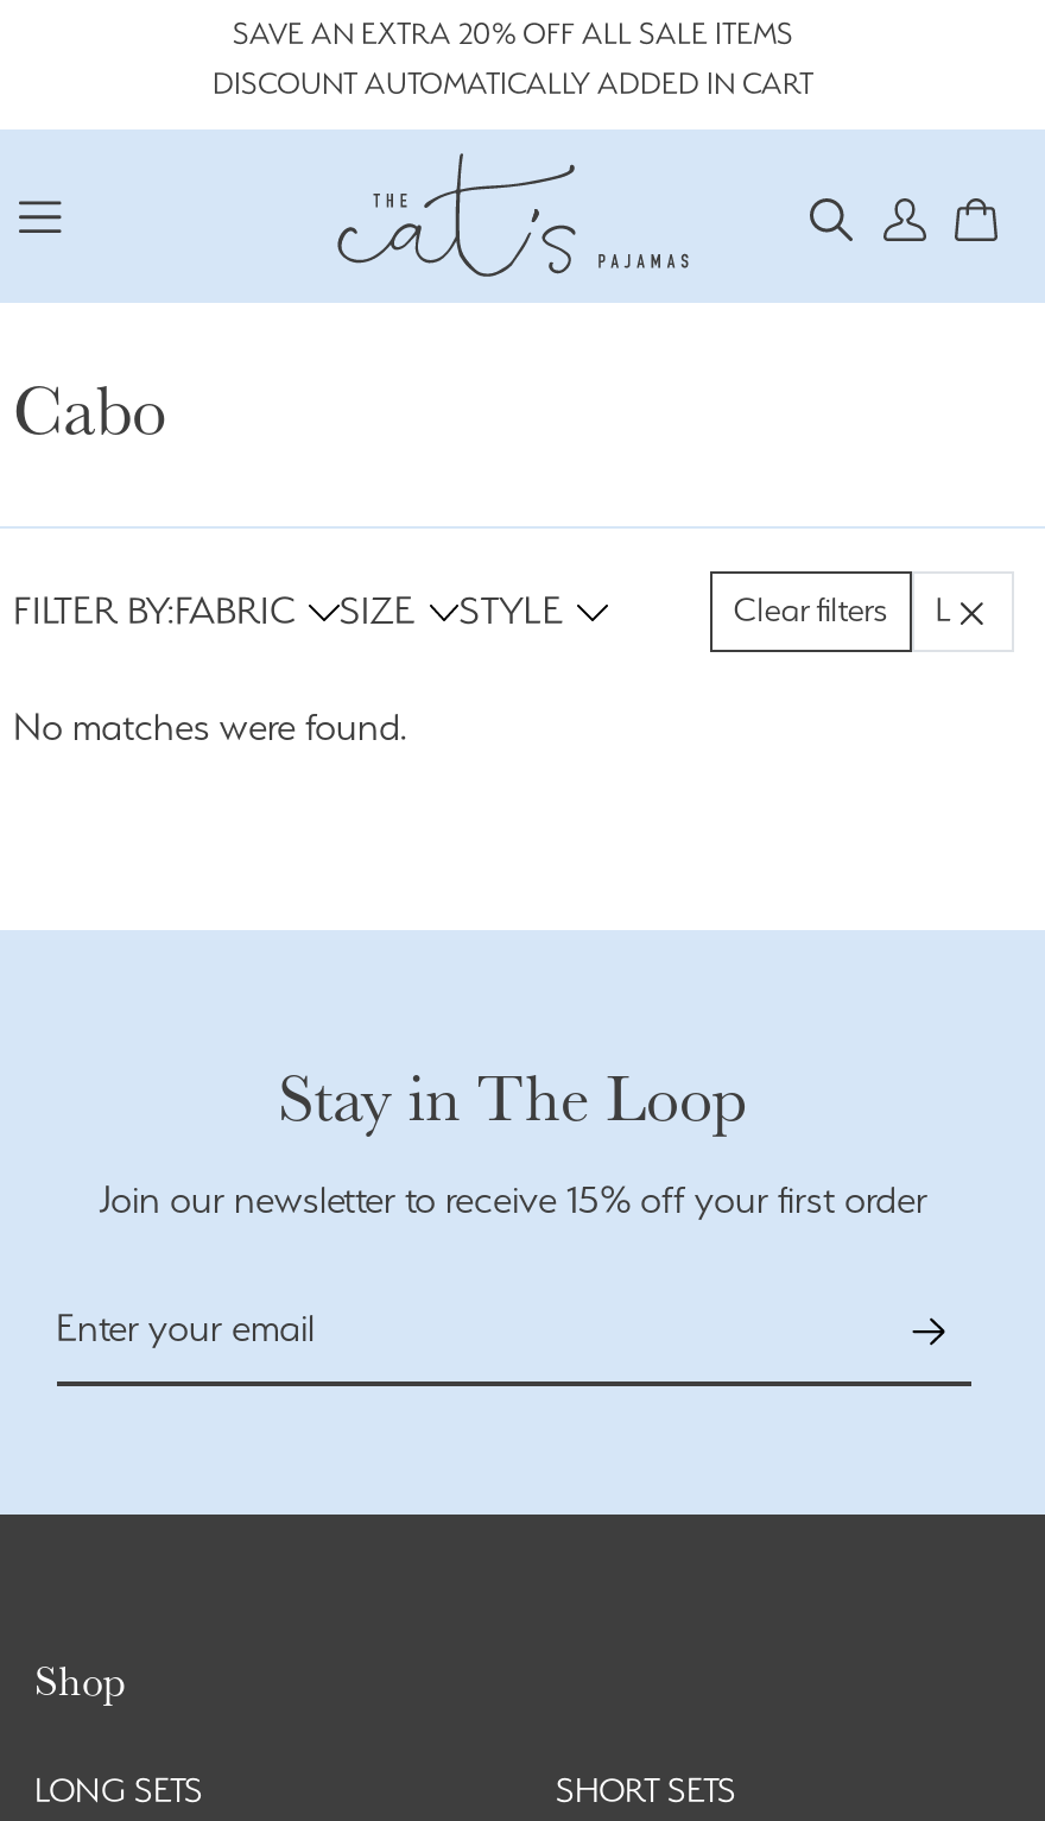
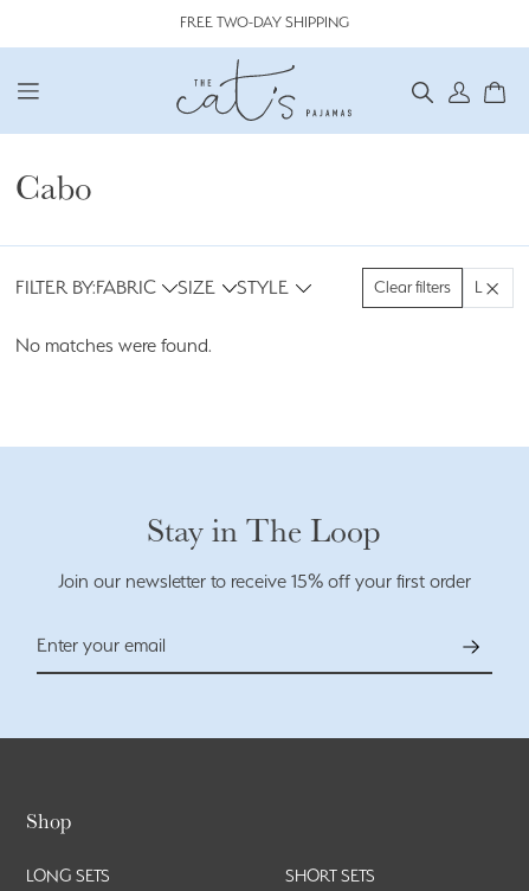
- SAVE AN EXTRA 20% OFF ALL SALE ITEMS
- DISCOUNT AUTOMATICALLY ADDED IN CART
+ FREE TWO-DAY SHIPPING
